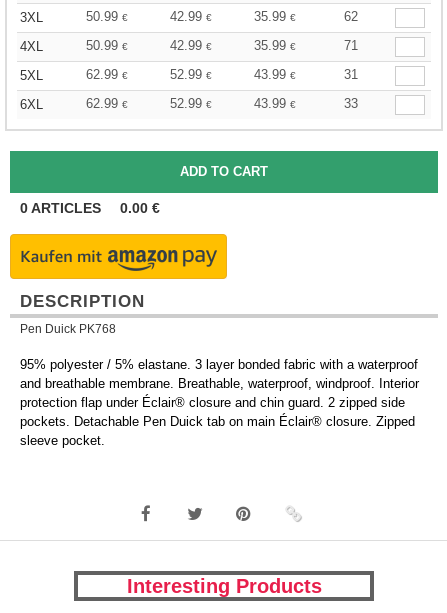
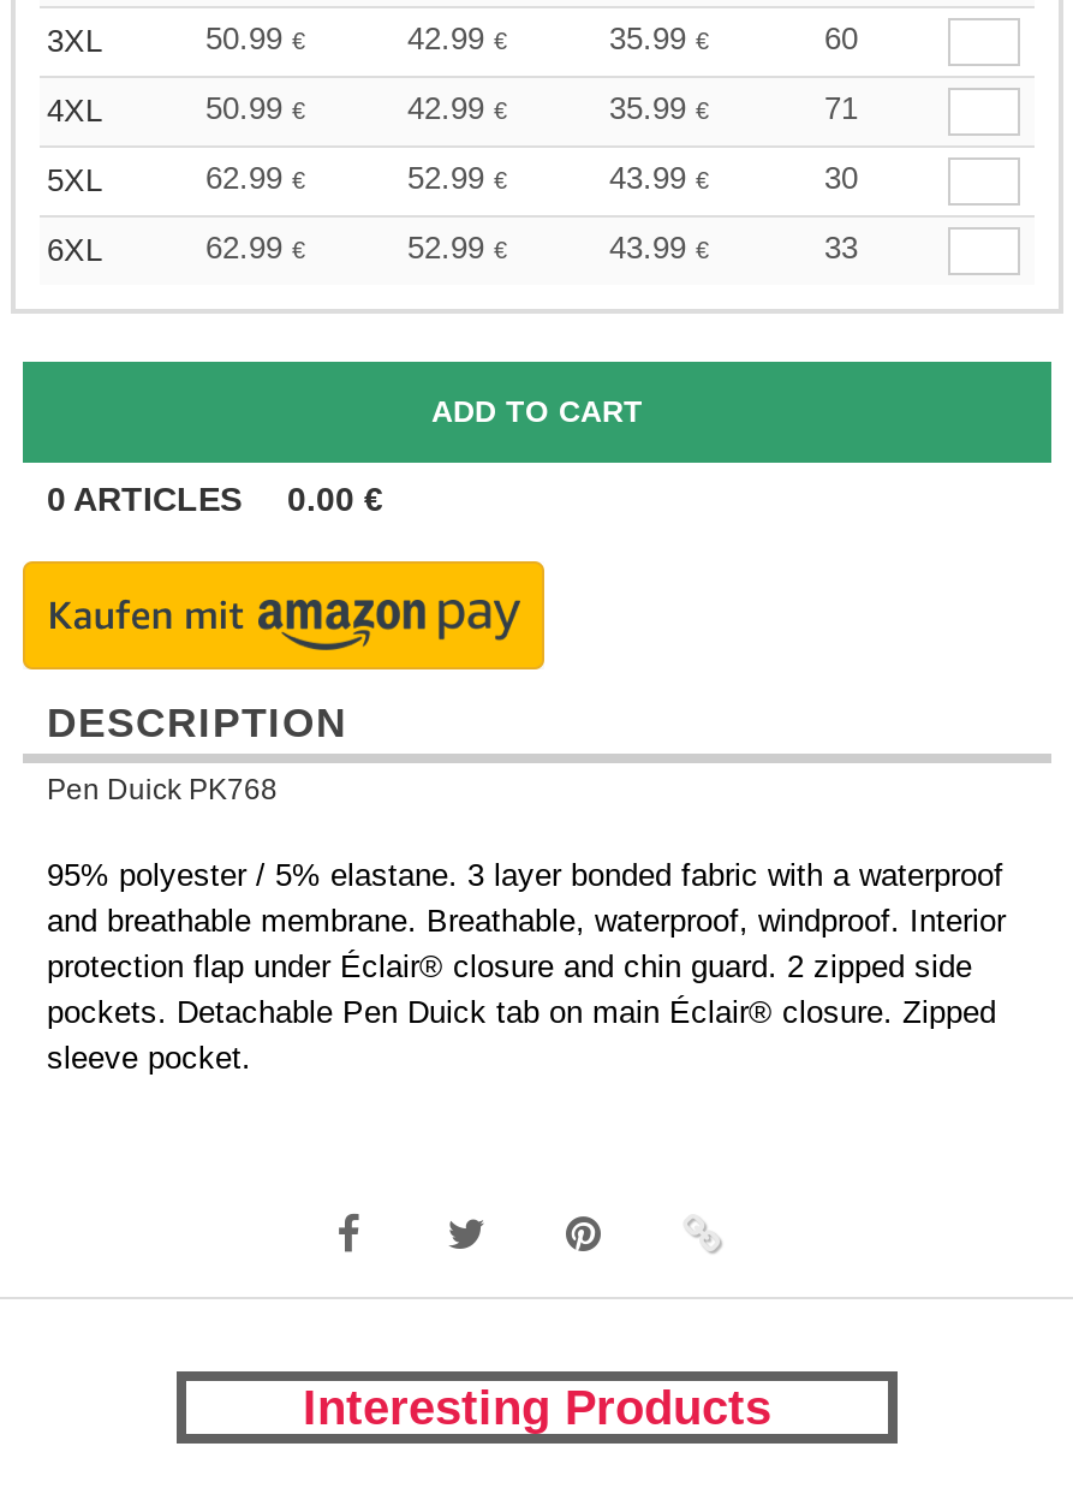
- 62
+ 60

- 31
+ 30
